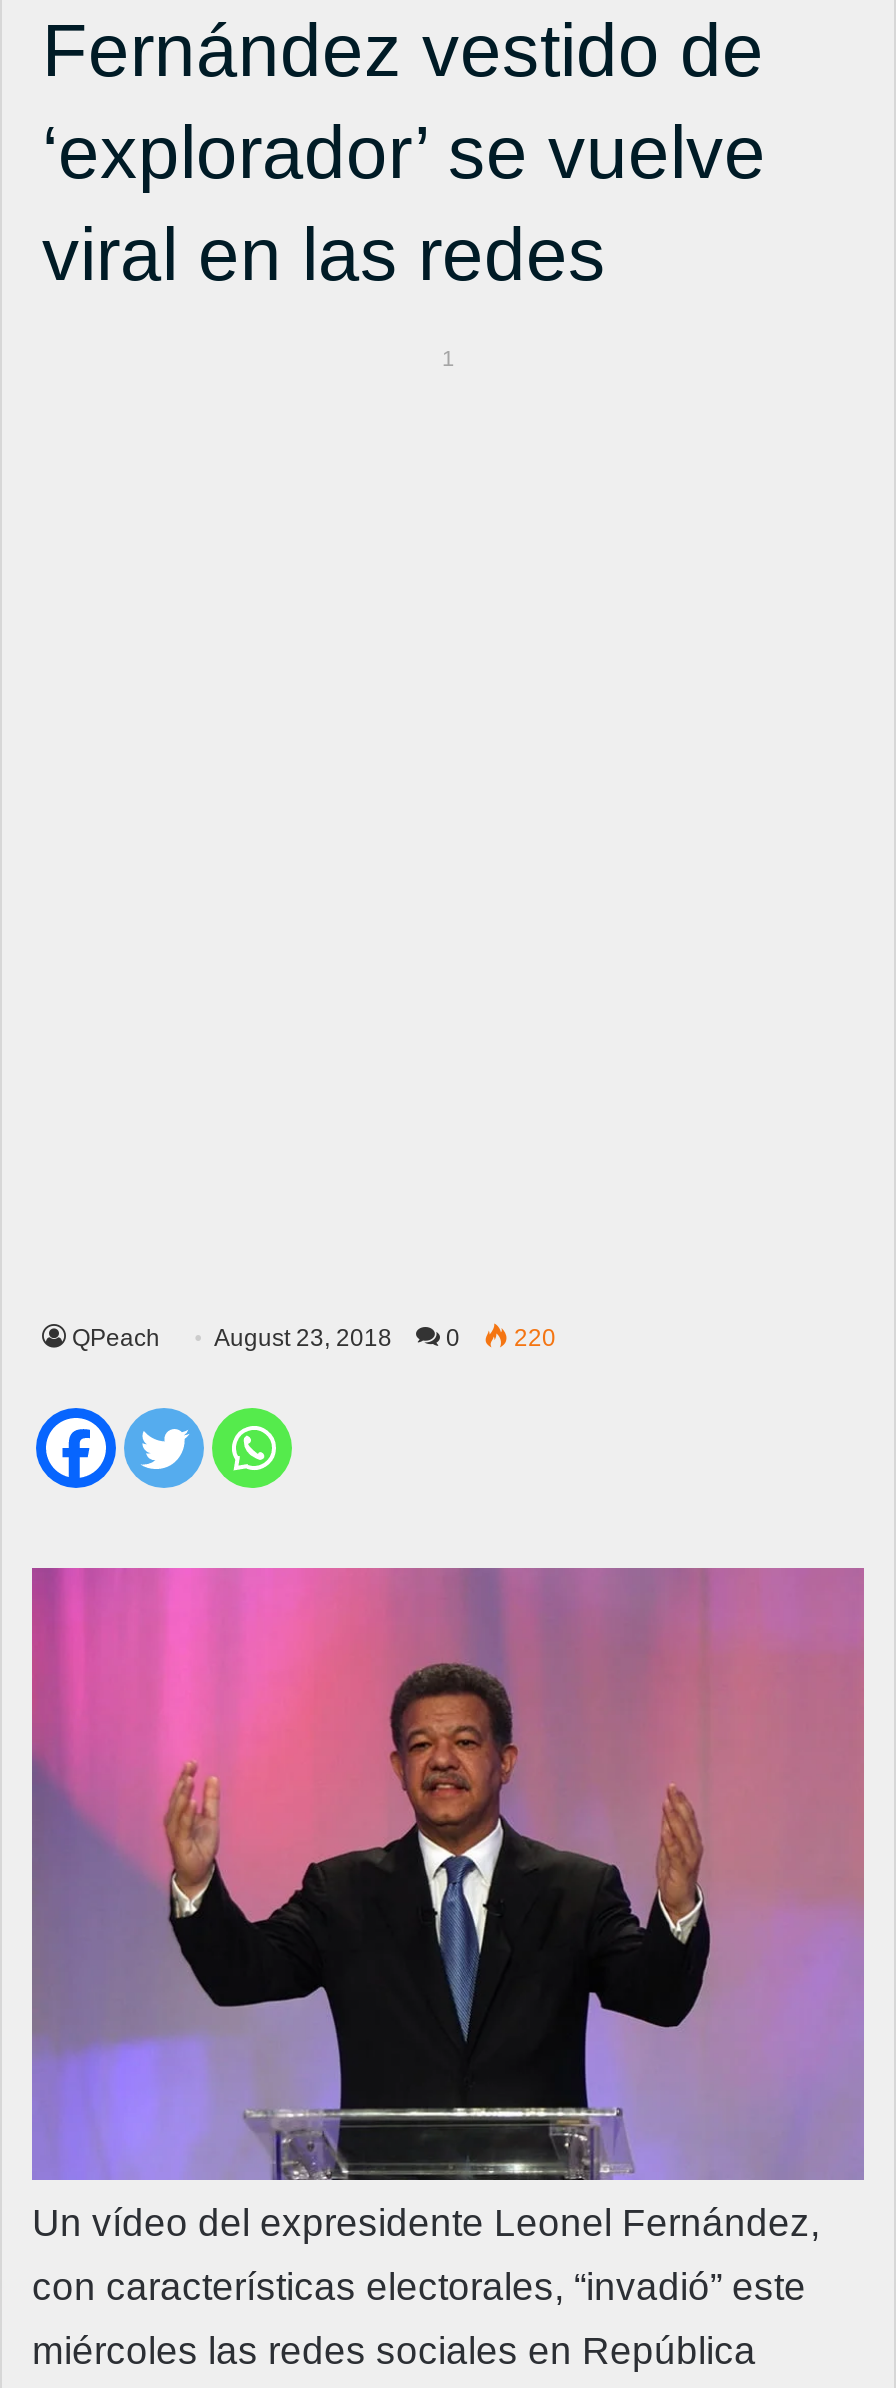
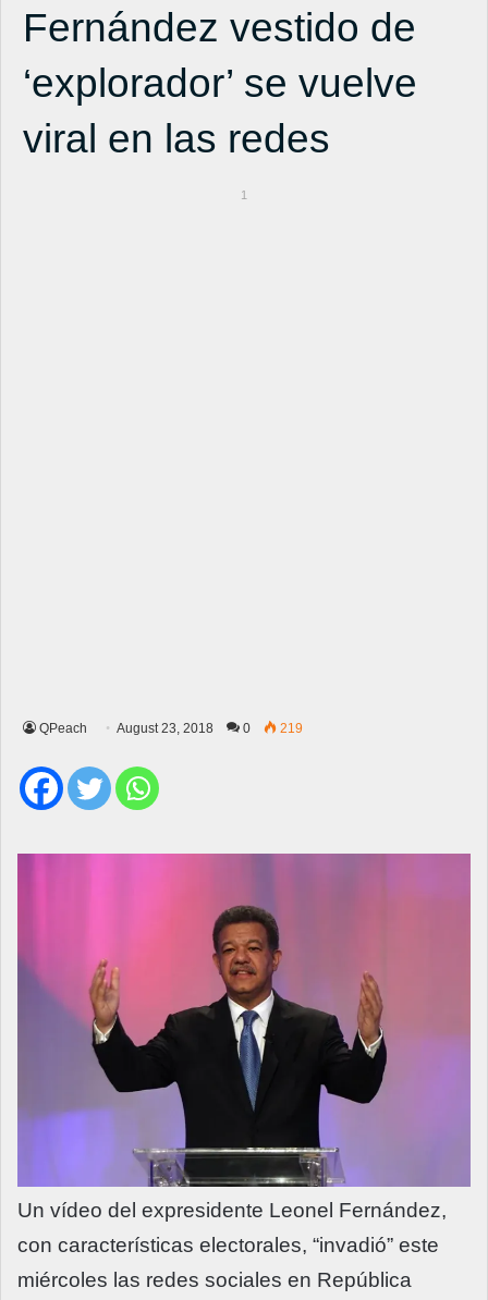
- QPeach August 23, 2018 0 220
+ QPeach August 23, 2018 0 219
